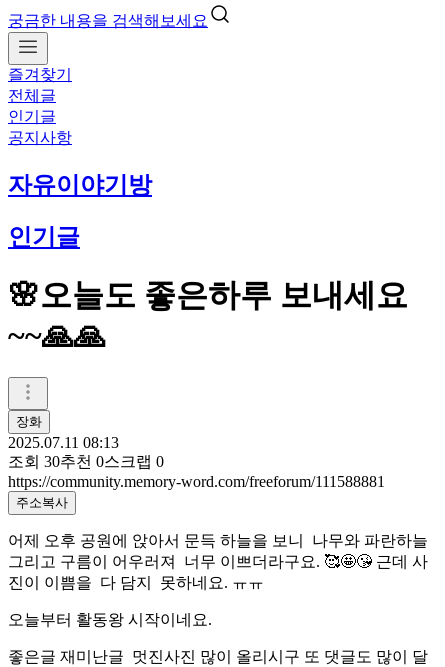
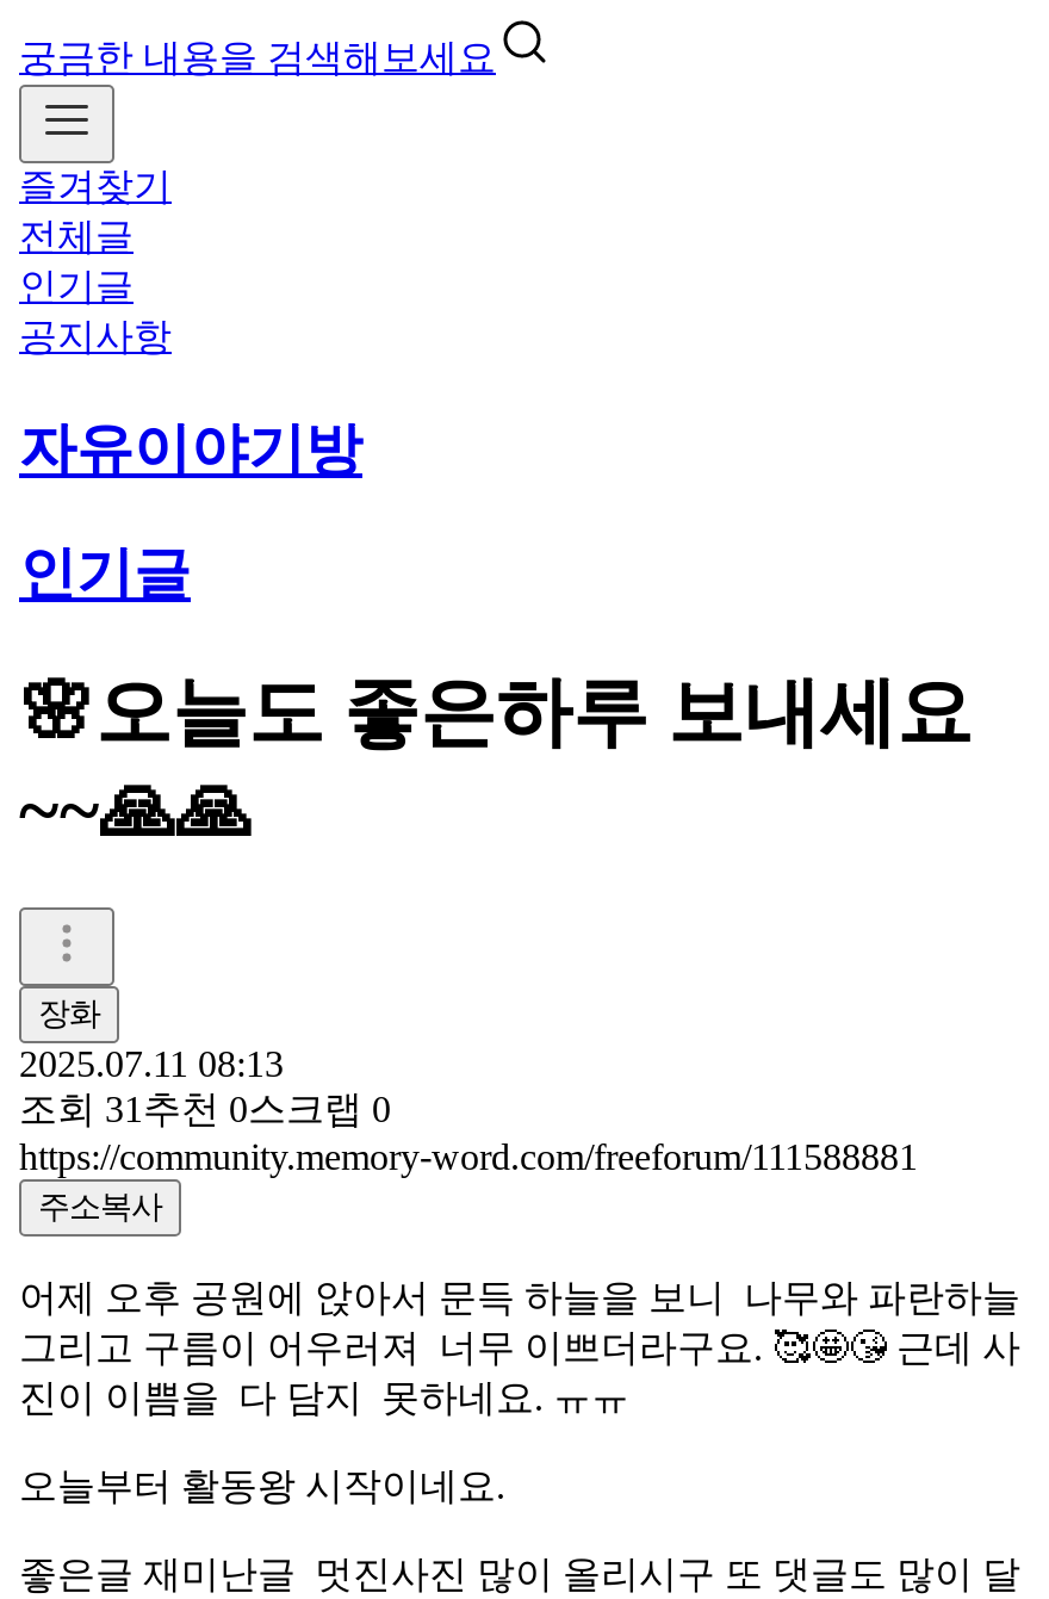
- 조회 30 추천 0스크랩 0
+ 조회 31 추천 0스크랩 0
